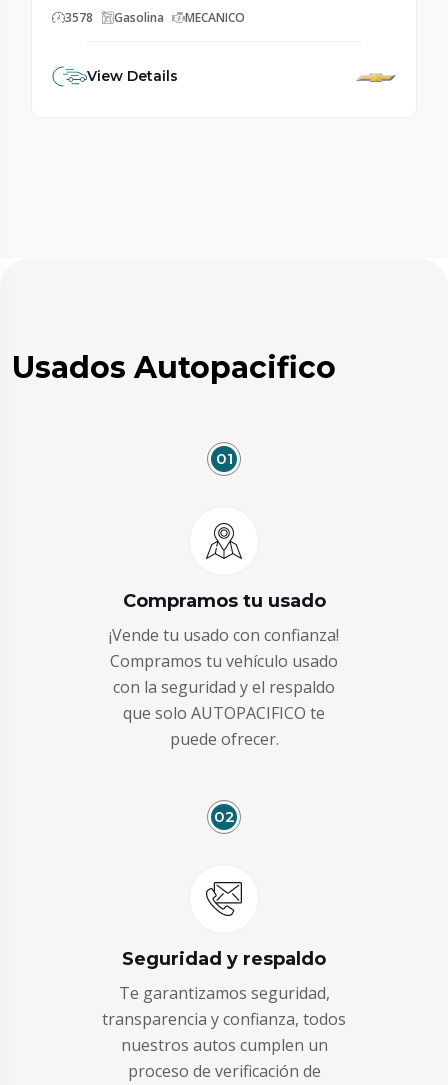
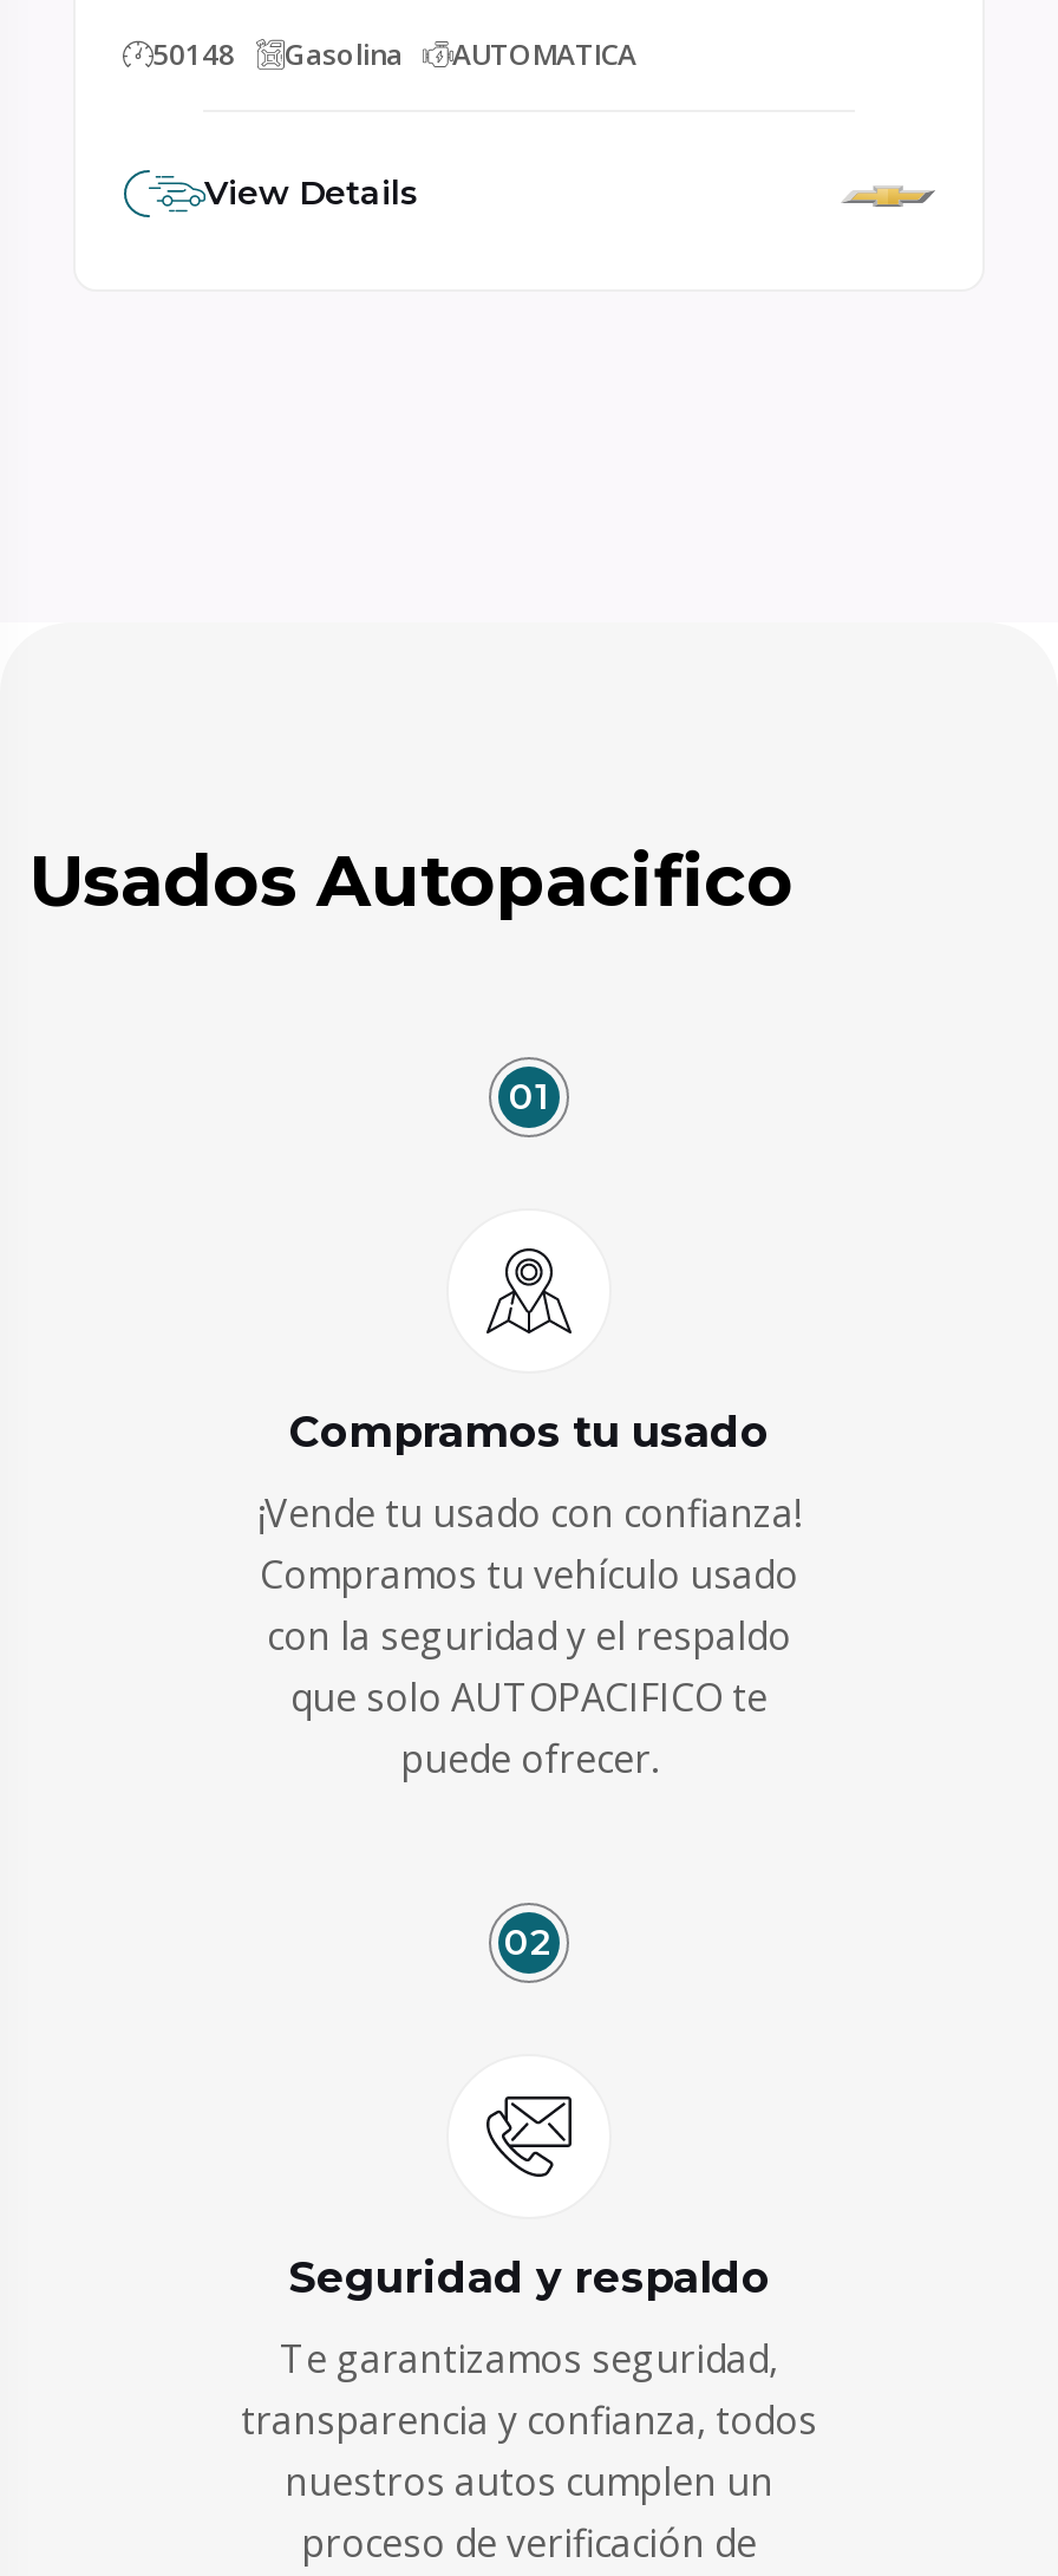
- 3578
+ 50148

- MECANICO
+ AUTOMATICA
